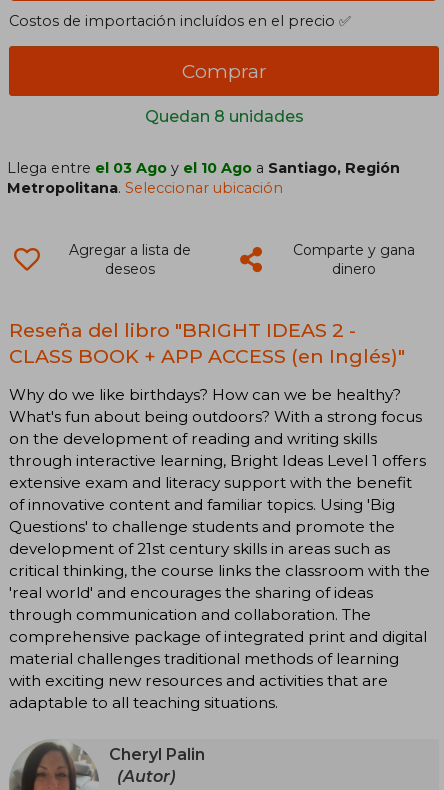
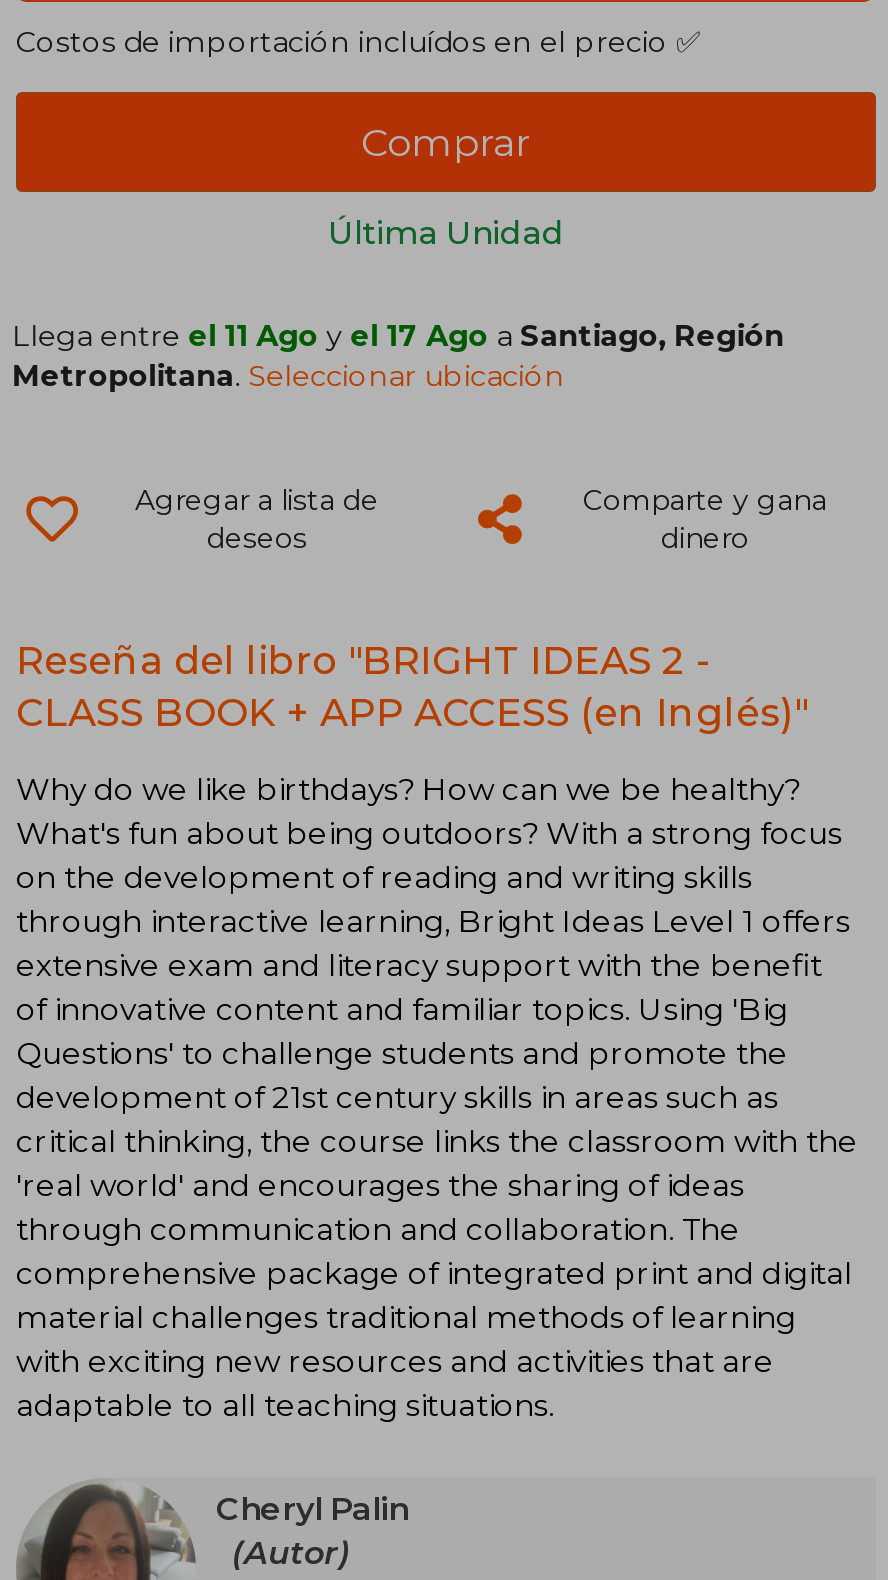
- Quedan 8 unidades
+ Última Unidad

- Llega entre el 03 Ago y el 10 Ago a Santiago, Región
+ Llega entre el 11 Ago y el 17 Ago a Santiago, Región
